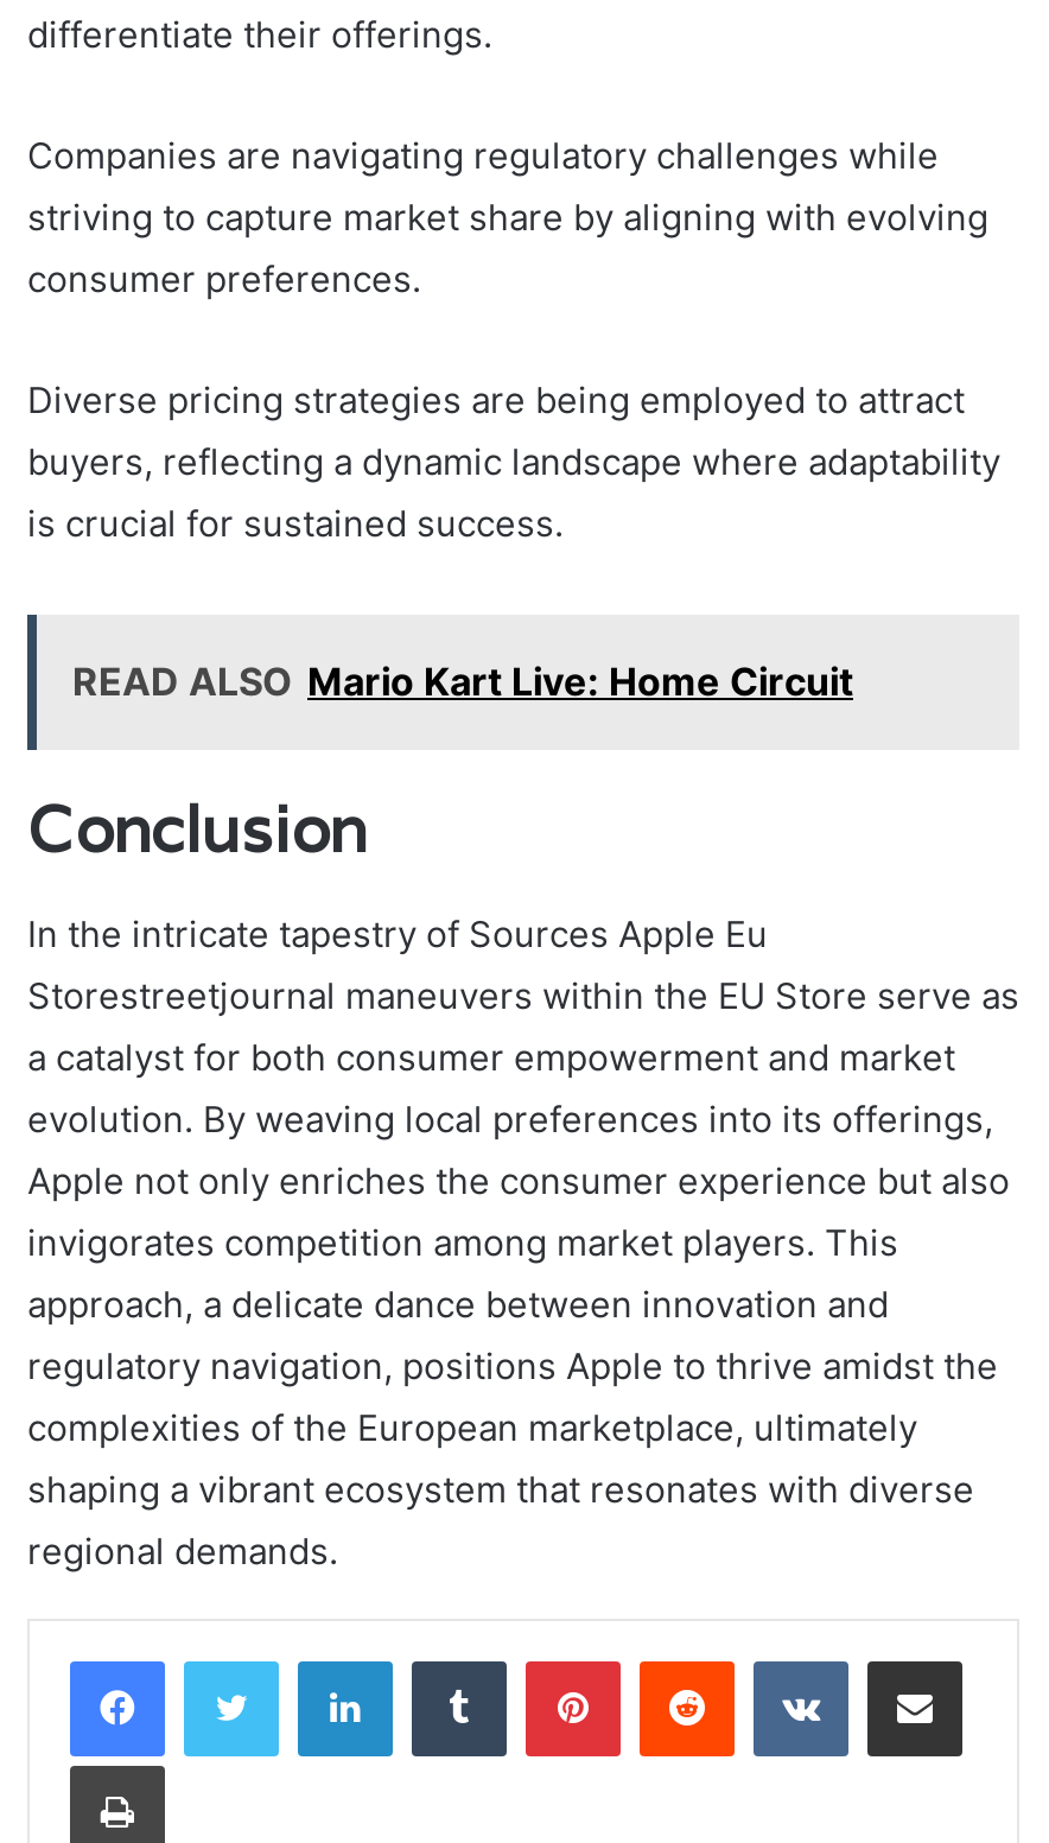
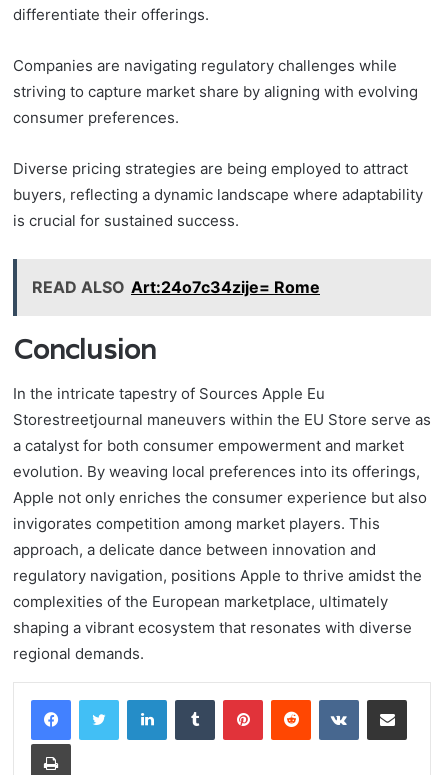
- READ ALSO Mario Kart Live: Home Circuit
+ READ ALSO Art:24o7c34zije= Rome
